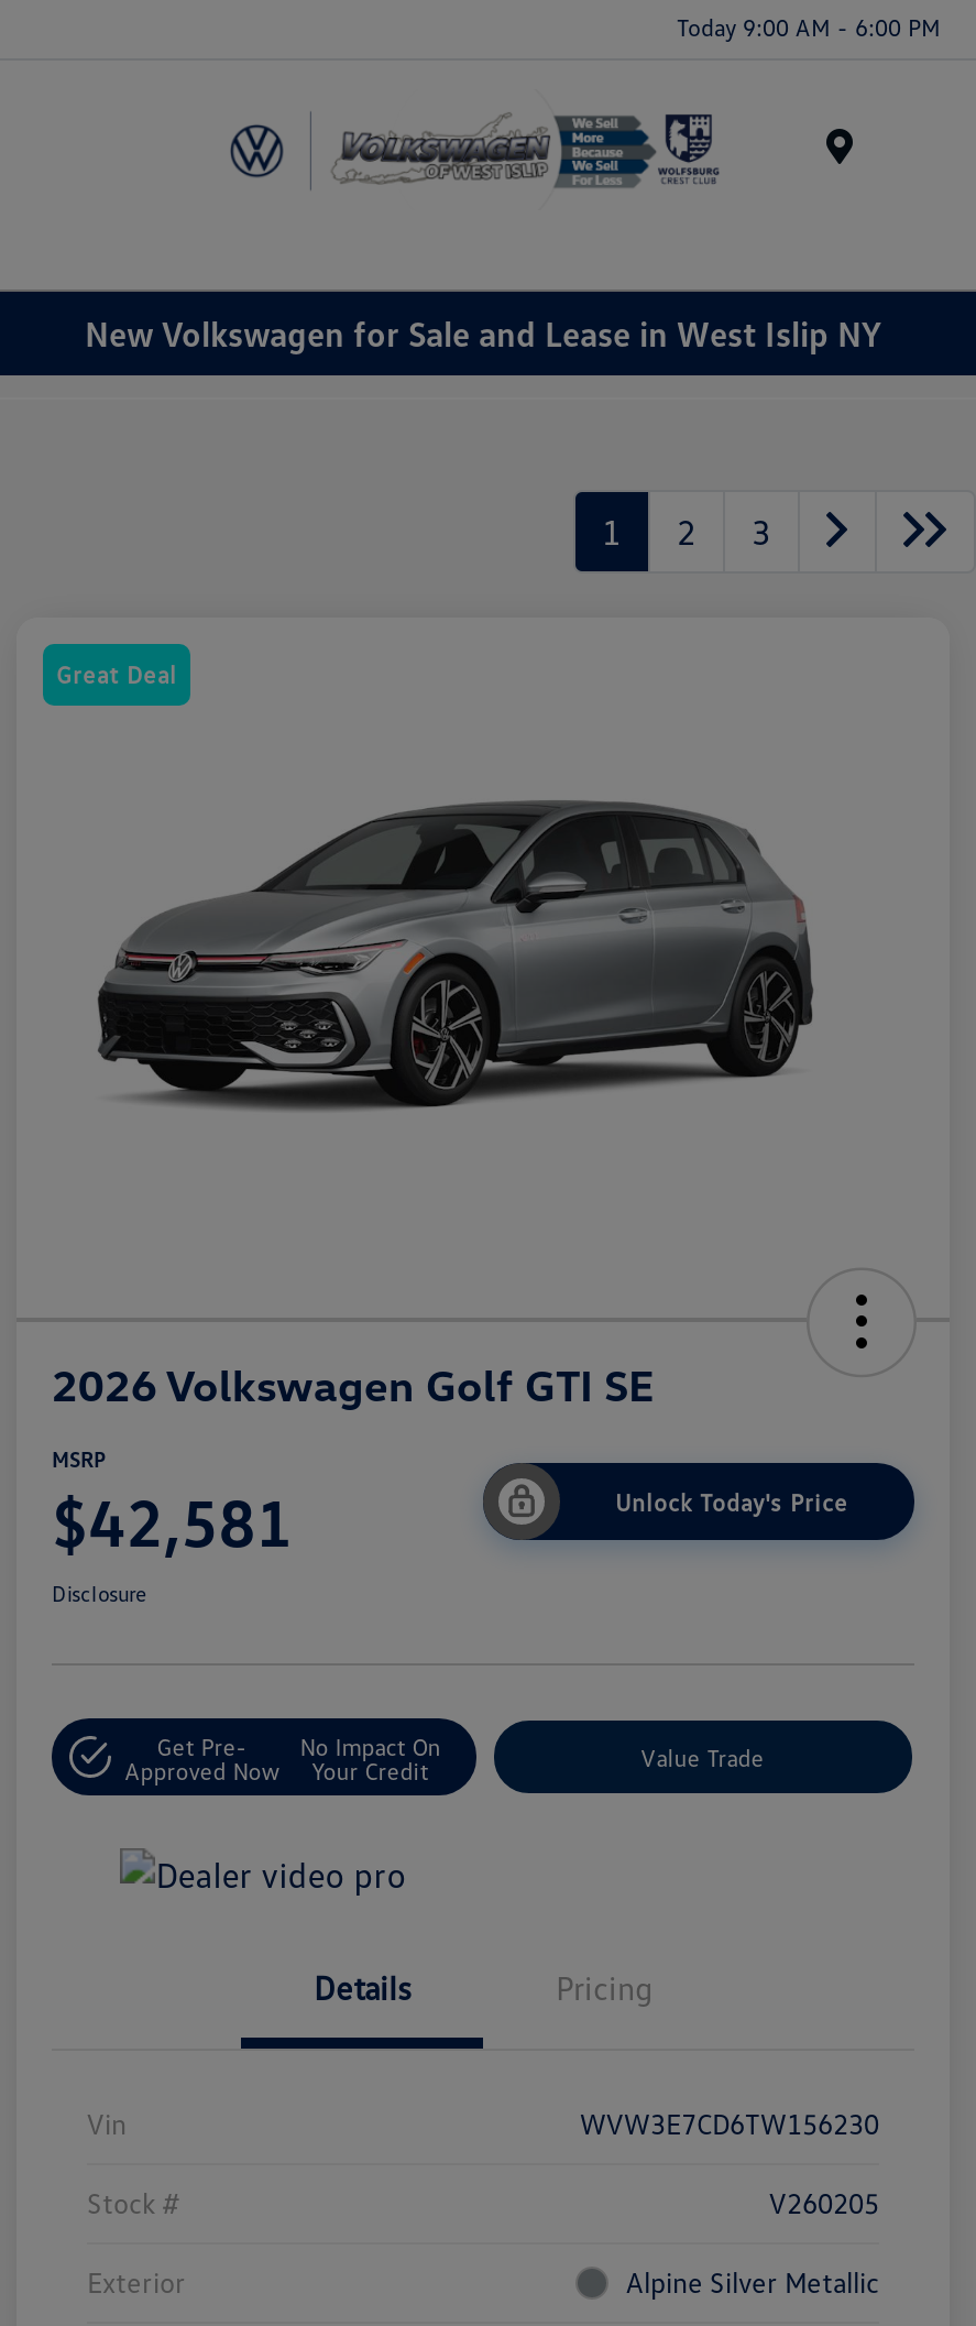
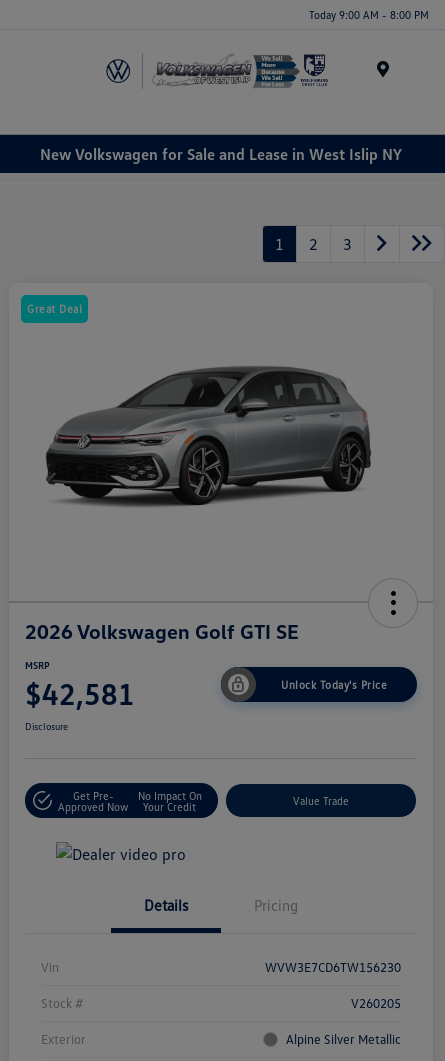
- Today 9:00 AM - 6:00 PM
+ Today 9:00 AM - 8:00 PM
